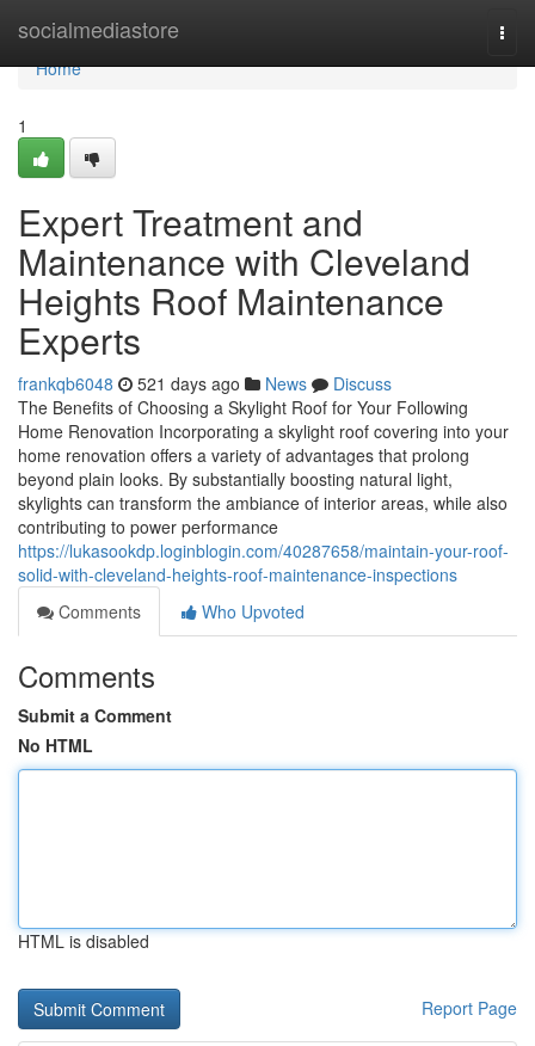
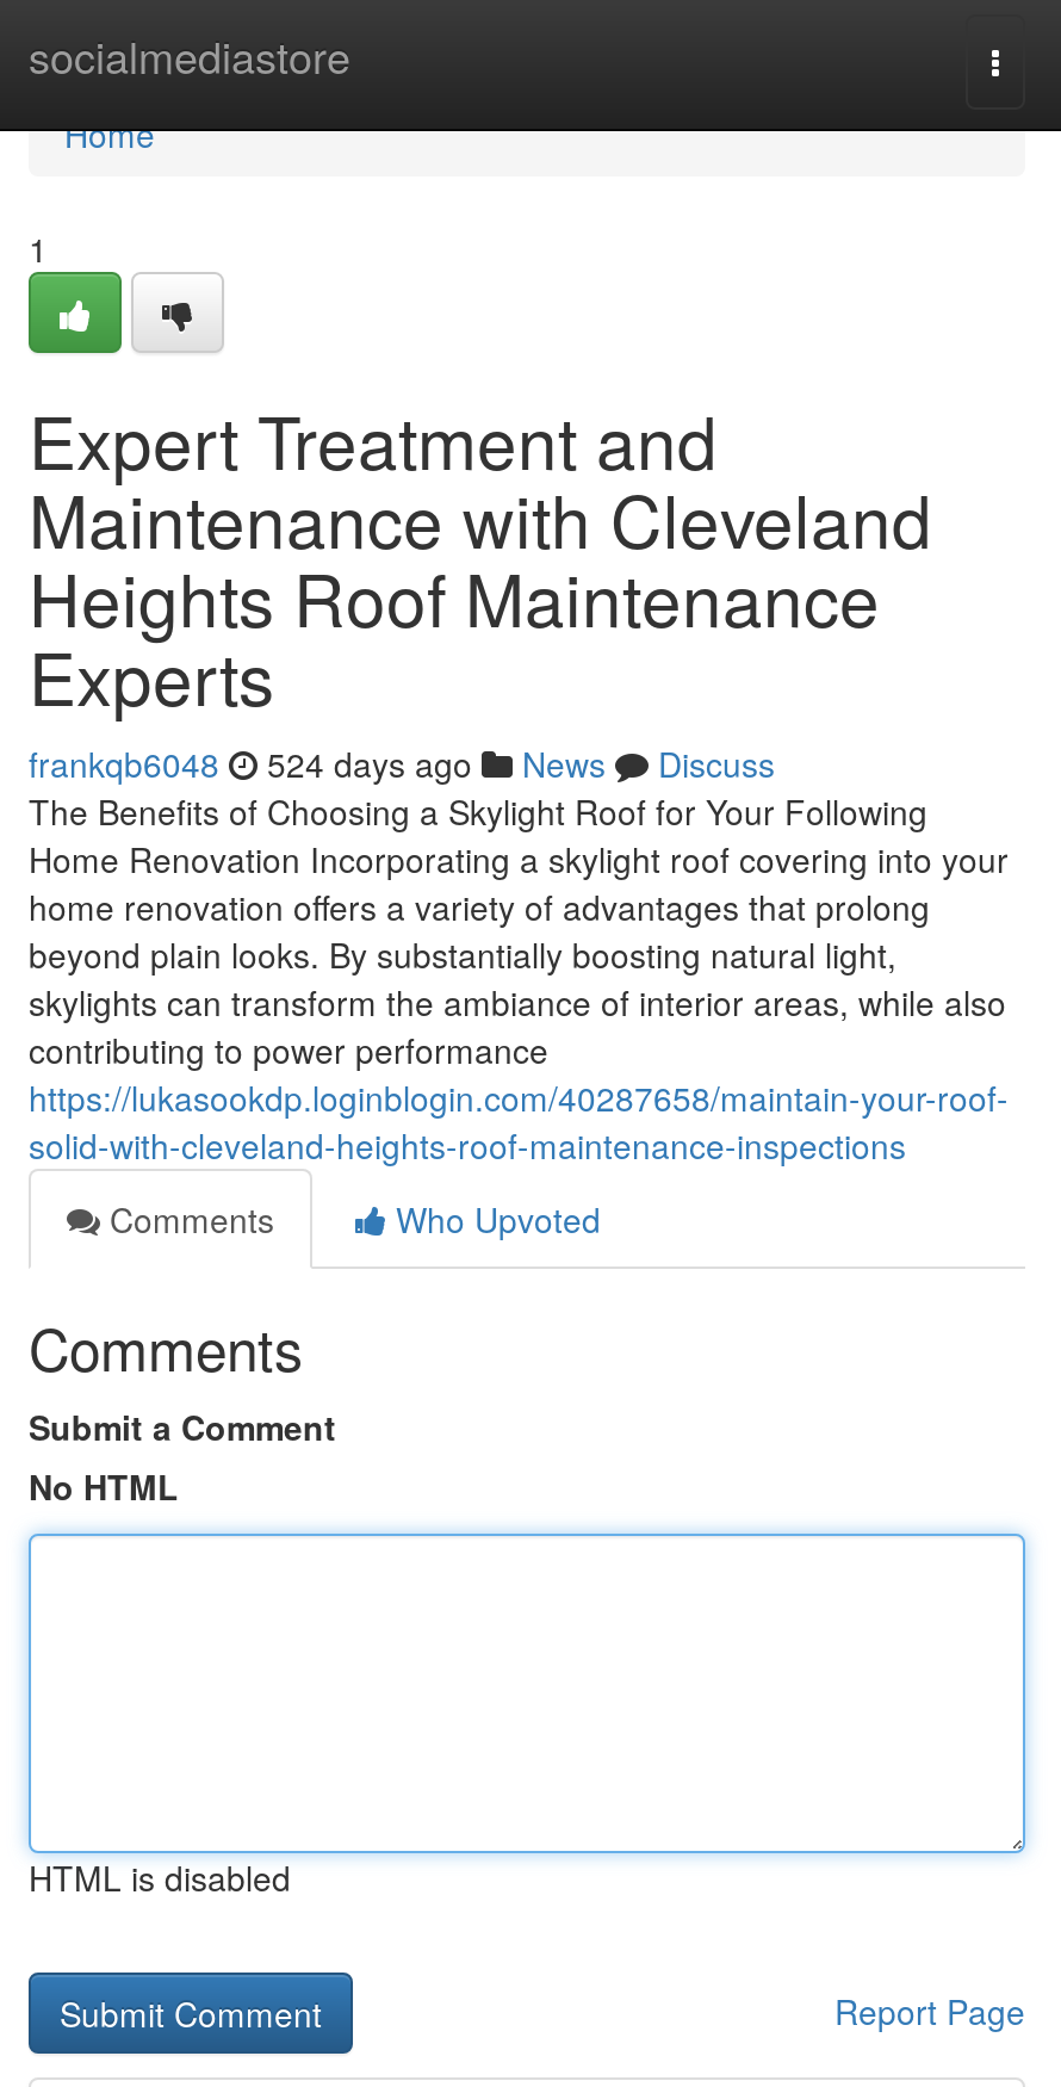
- frankqb6048 521 days ago News Discuss
+ frankqb6048 524 days ago News Discuss
